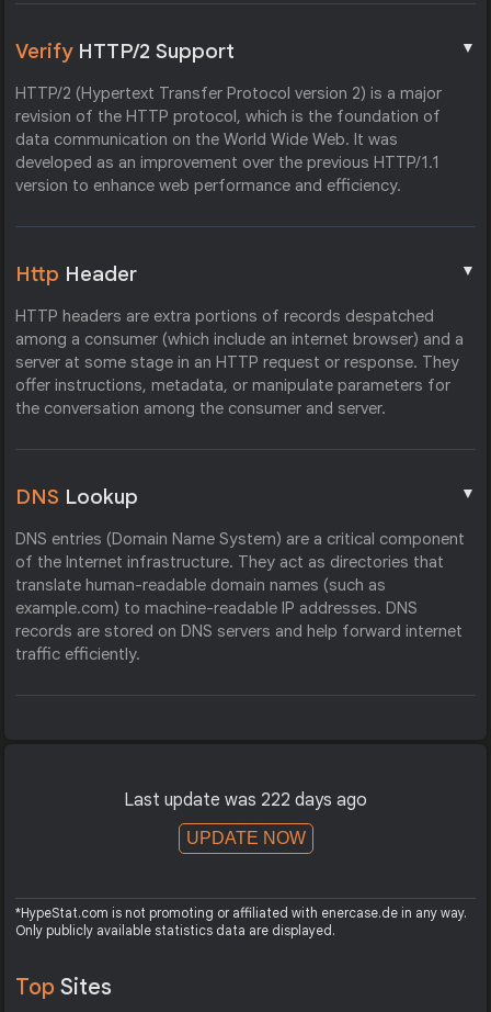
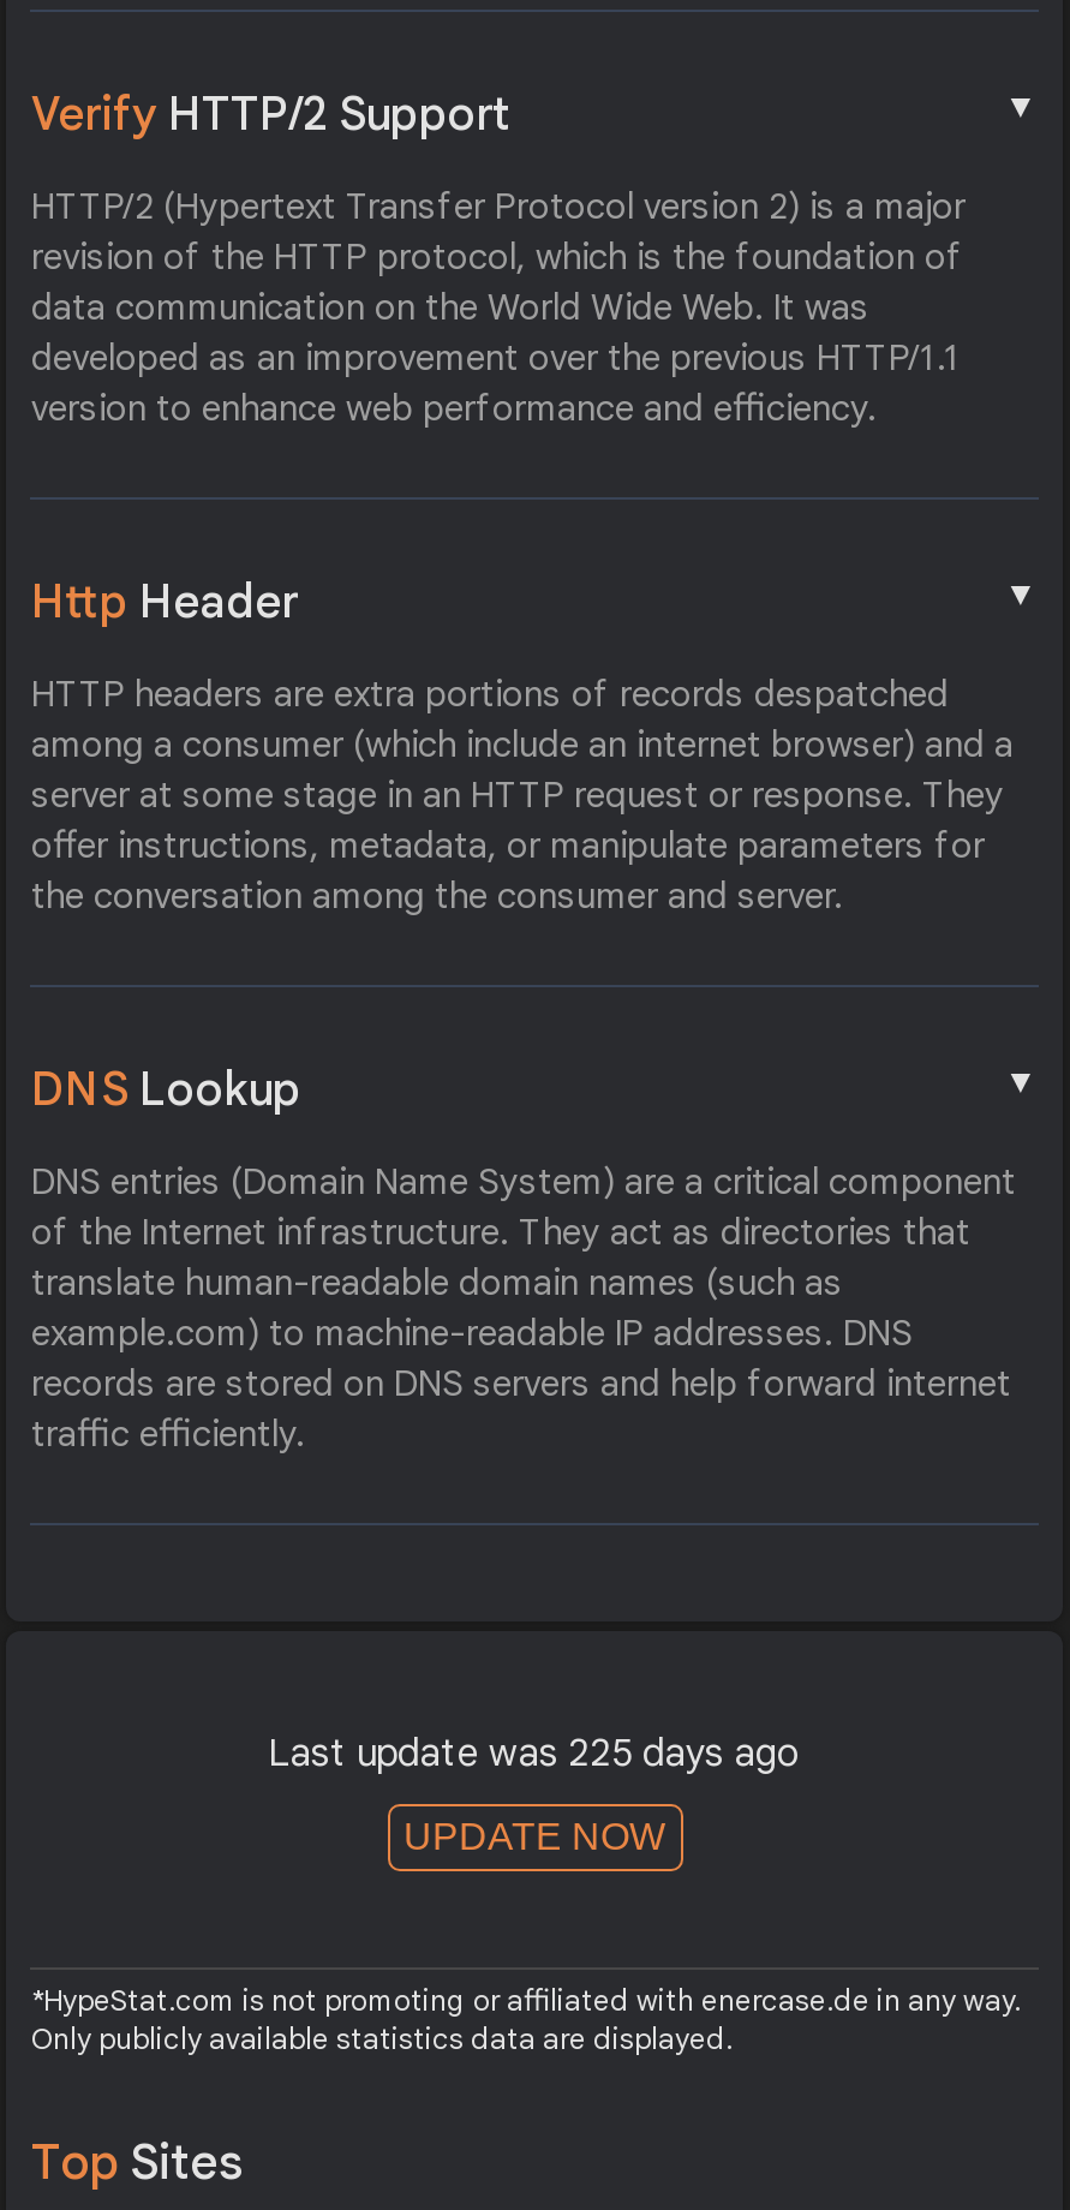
- Last update was 222 days ago
+ Last update was 225 days ago
